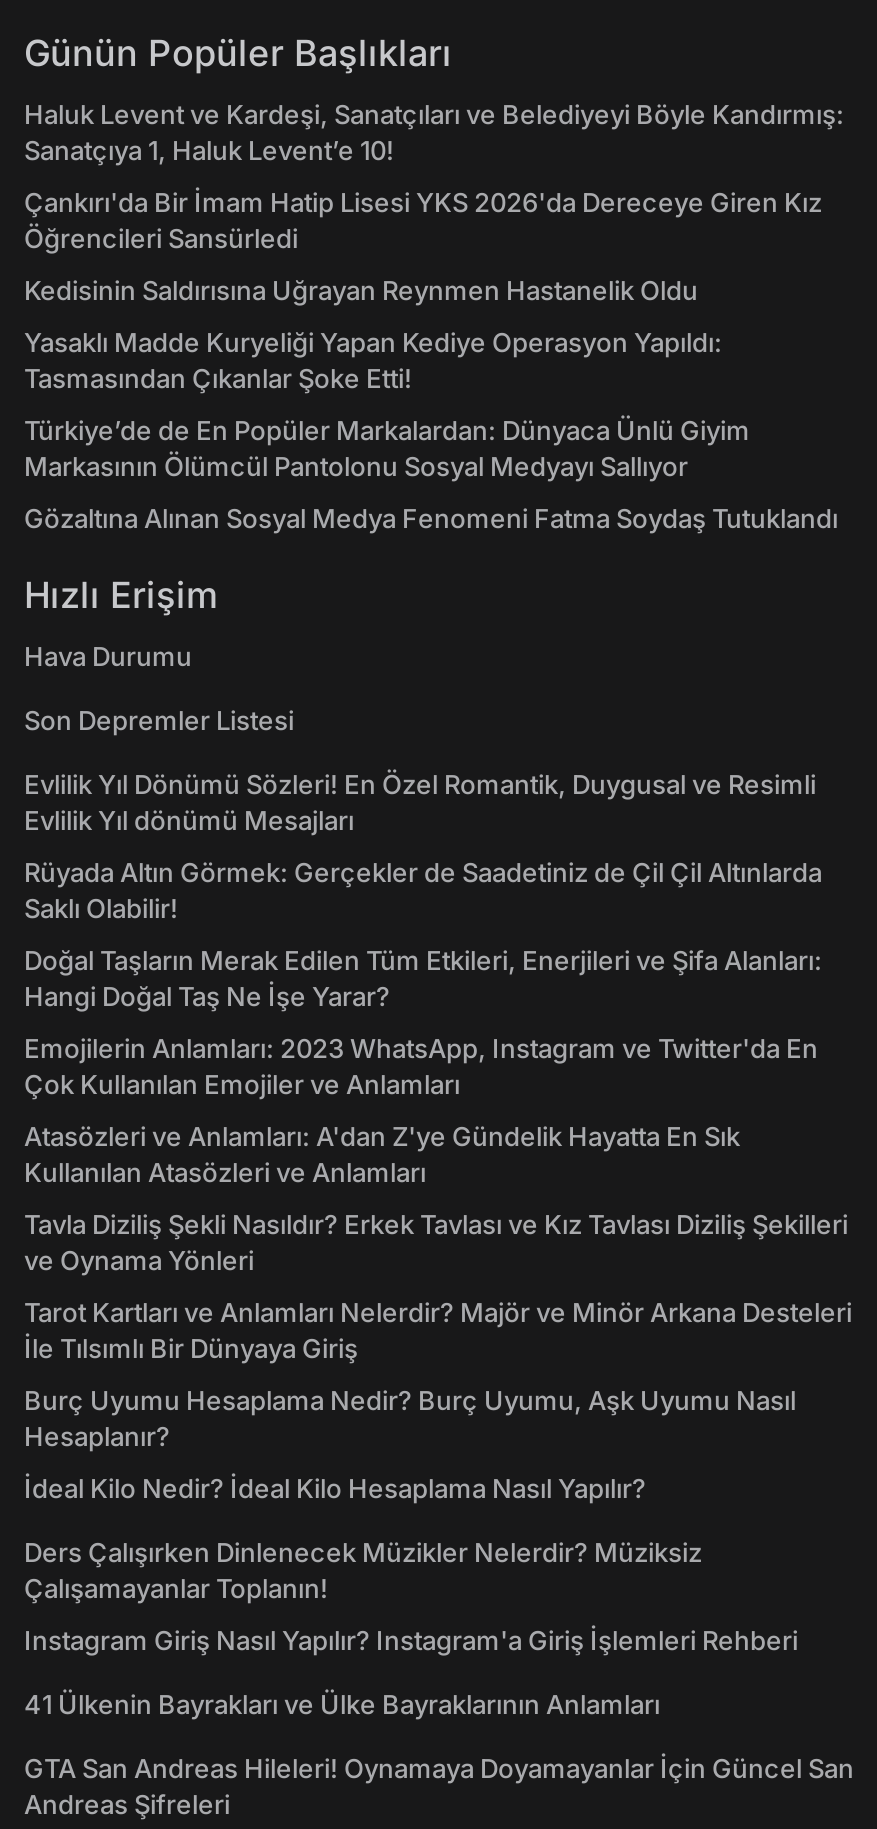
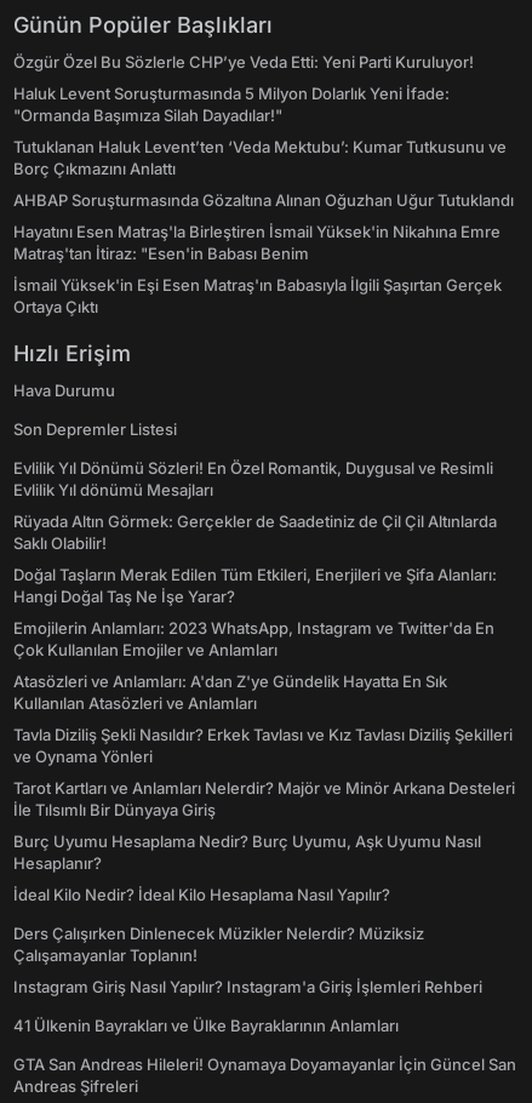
- Haluk Levent ve Kardeşi, Sanatçıları ve Belediyeyi Böyle Kandırmış:
- Sanatçıya 1, Haluk Levent’e 10!
+ Özgür Özel Bu Sözlerle CHP’ye Veda Etti: Yeni Parti Kuruluyor!

- Çankırı'da Bir İmam Hatip Lisesi YKS 2026'da Dereceye Giren Kız
- Öğrencileri Sansürledi
+ Haluk Levent Soruşturmasında 5 Milyon Dolarlık Yeni İfade:
+ "Ormanda Başımıza Silah Dayadılar!"

- Kedisinin Saldırısına Uğrayan Reynmen Hastanelik Oldu
+ Tutuklanan Haluk Levent’ten ‘Veda Mektubu’: Kumar Tutkusunu ve
+ Borç Çıkmazını Anlattı

- Yasaklı Madde Kuryeliği Yapan Kediye Operasyon Yapıldı:
- Tasmasından Çıkanlar Şoke Etti!
+ AHBAP Soruşturmasında Gözaltına Alınan Oğuzhan Uğur Tutuklandı

- Türkiye’de de En Popüler Markalardan: Dünyaca Ünlü Giyim
- Markasının Ölümcül Pantolonu Sosyal Medyayı Sallıyor
+ Hayatını Esen Matraş'la Birleştiren İsmail Yüksek'in Nikahına Emre
+ Matraş'tan İtiraz: "Esen'in Babası Benim

- Gözaltına Alınan Sosyal Medya Fenomeni Fatma Soydaş Tutuklandı
+ İsmail Yüksek'in Eşi Esen Matraş'ın Babasıyla İlgili Şaşırtan Gerçek
+ Ortaya Çıktı
